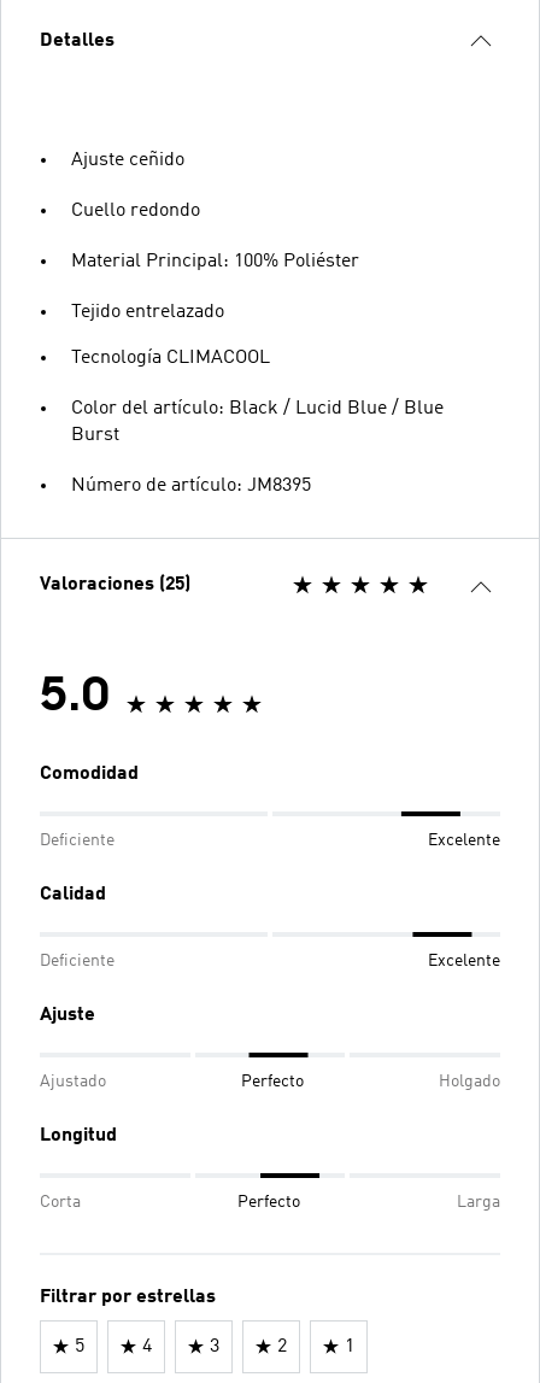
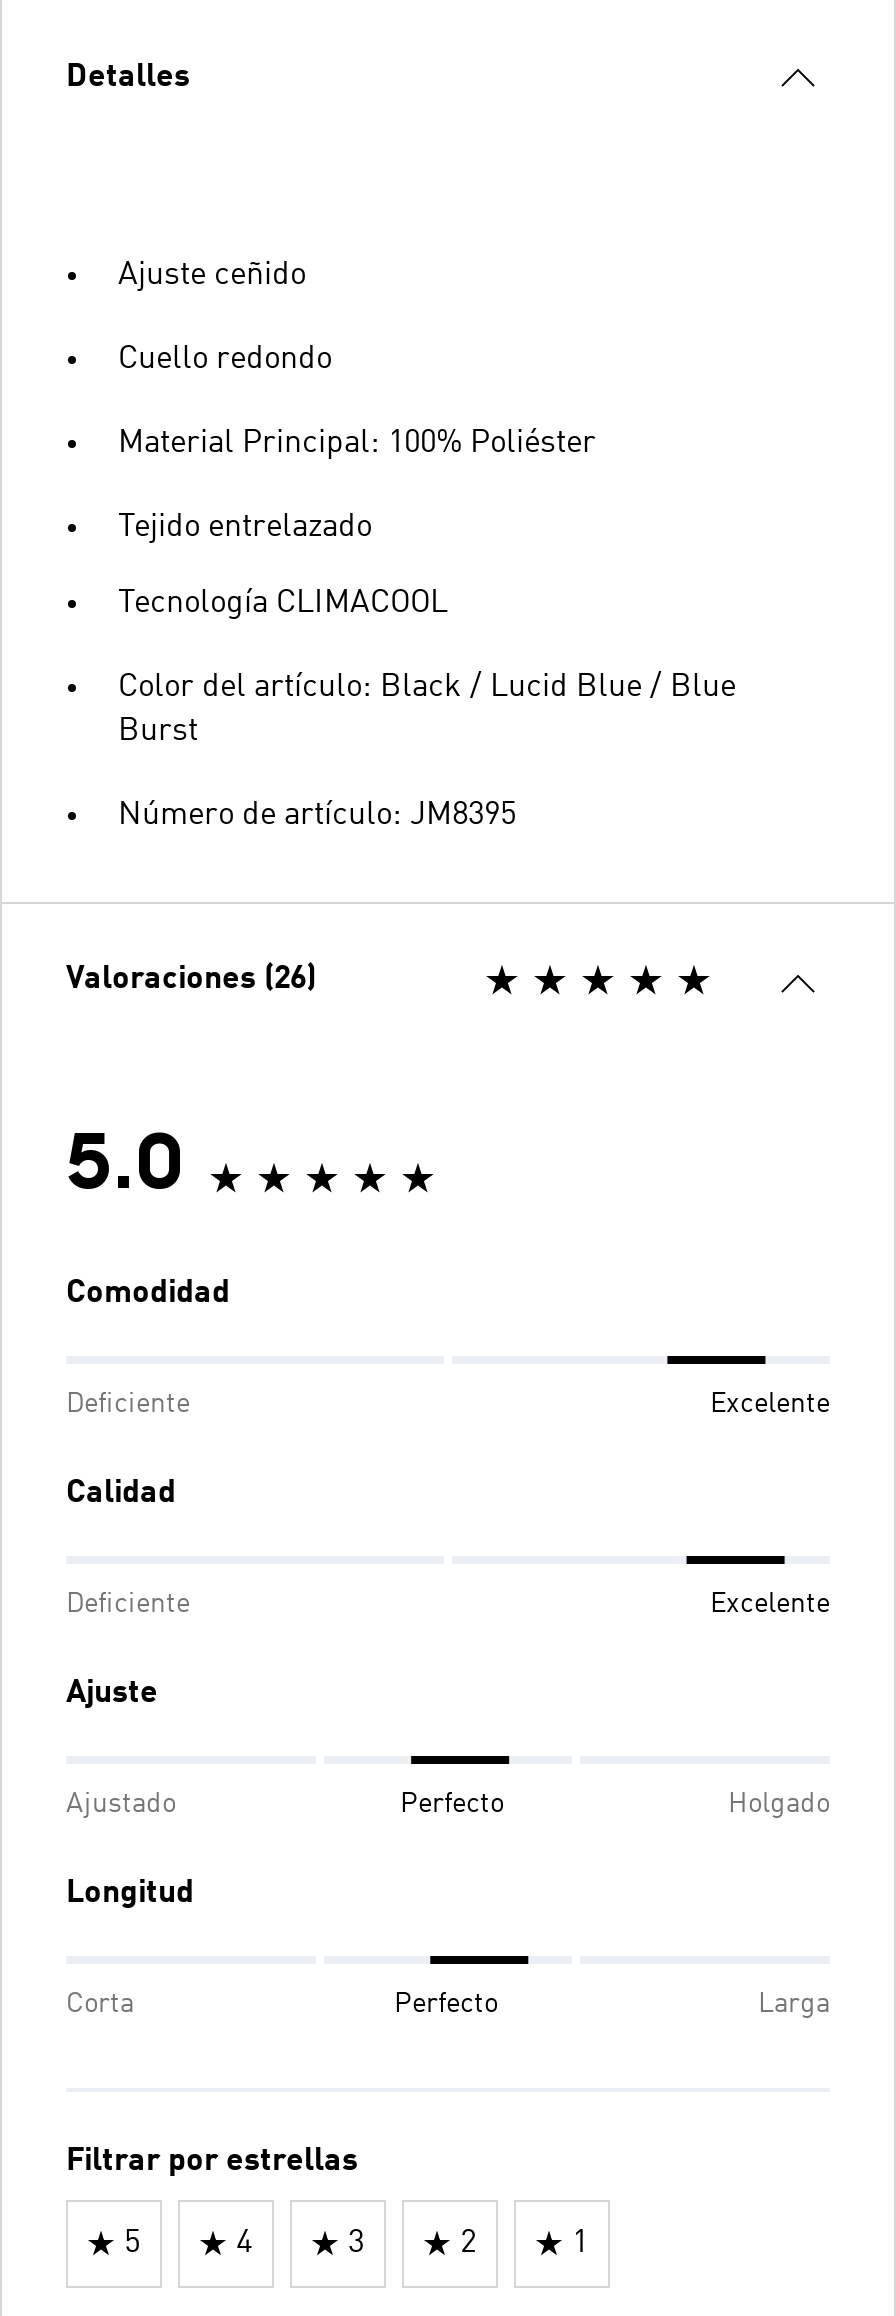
- Valoraciones (25)
+ Valoraciones (26)
